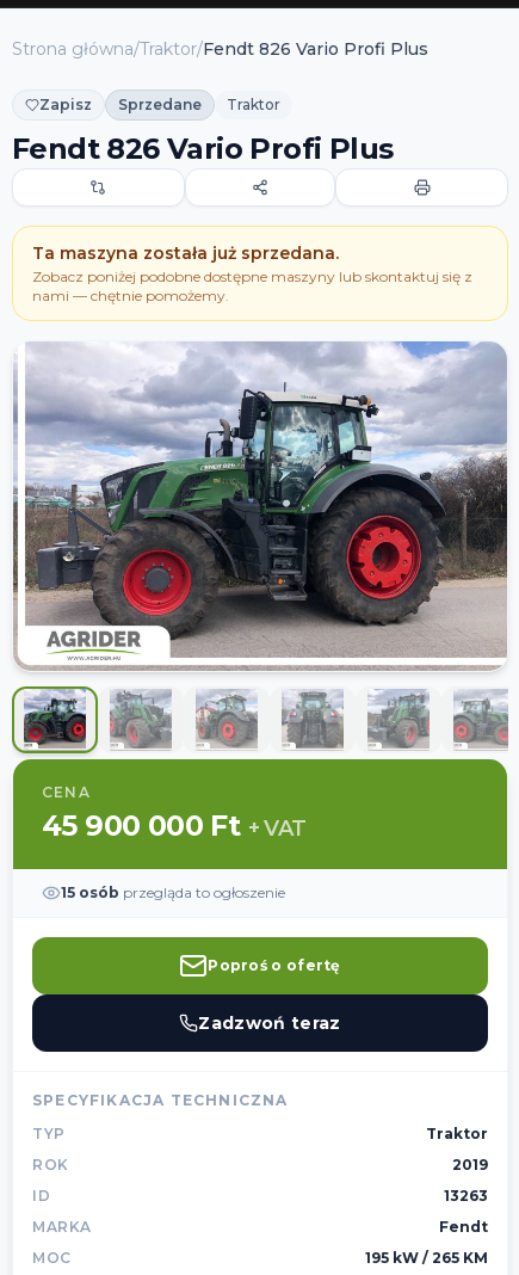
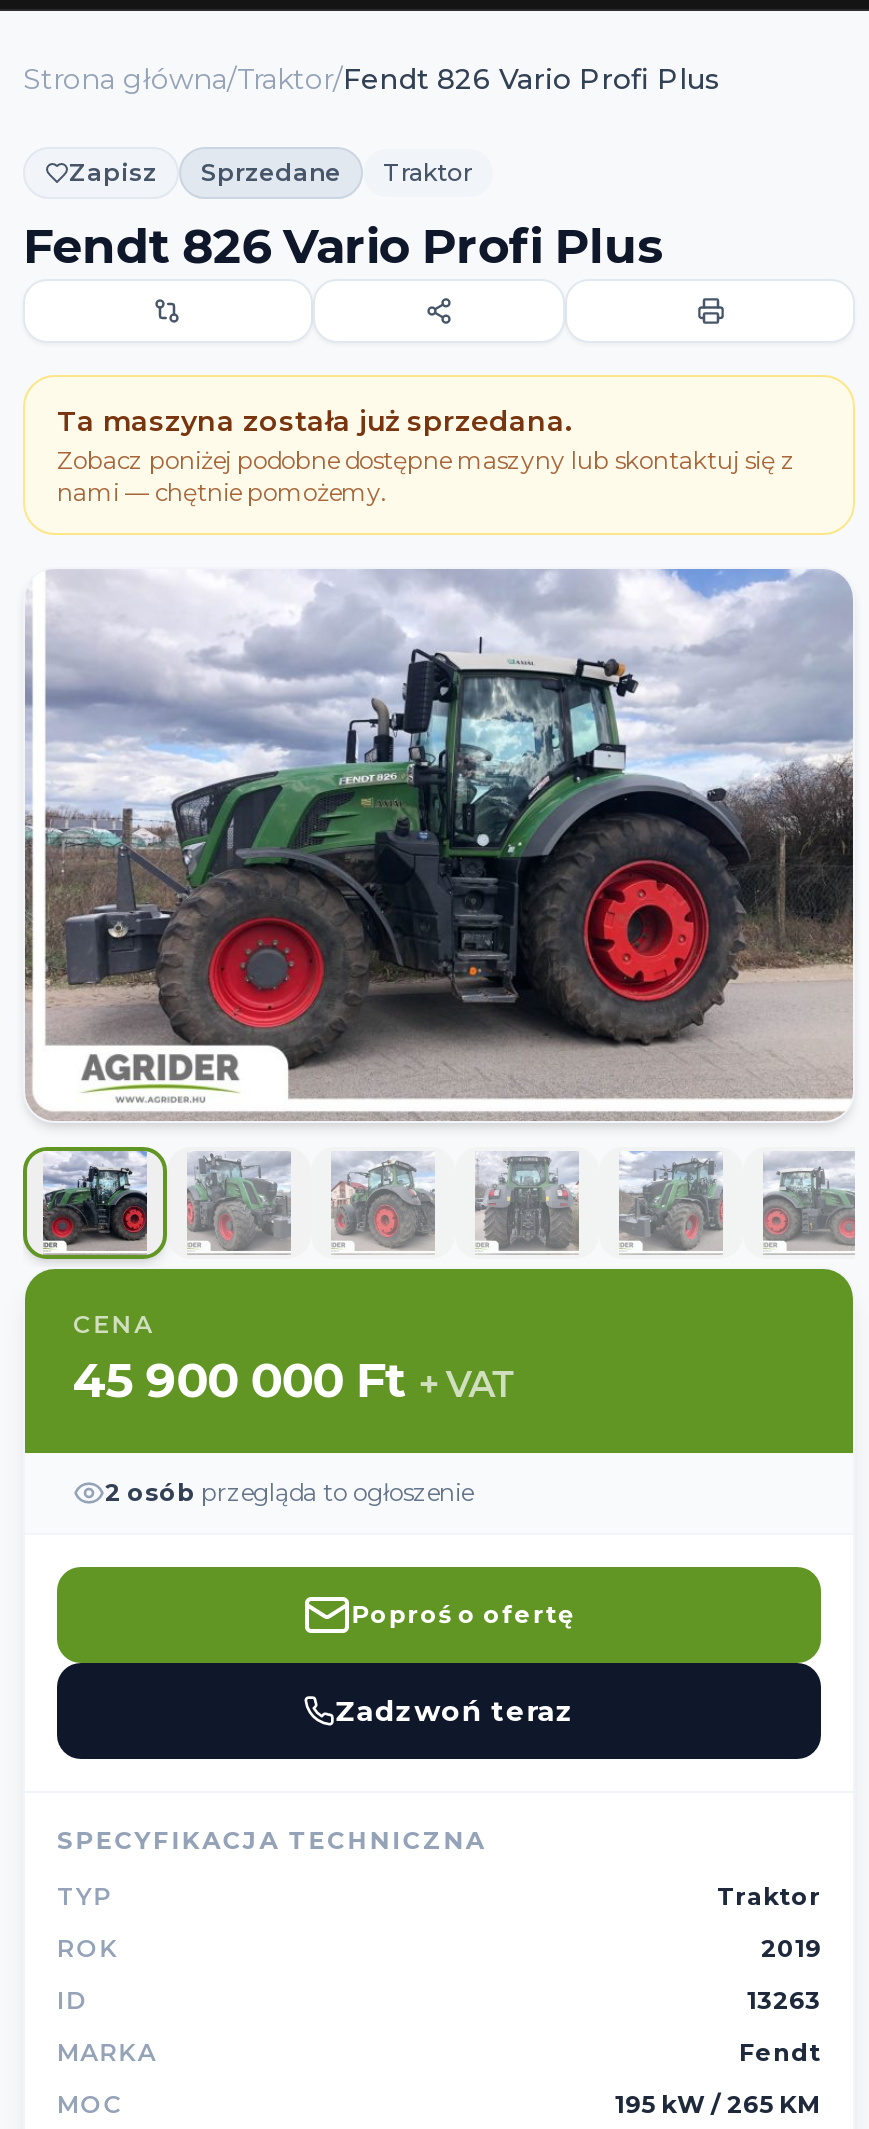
- 15 osób przegląda to ogłoszenie
+ 2 osób przegląda to ogłoszenie
